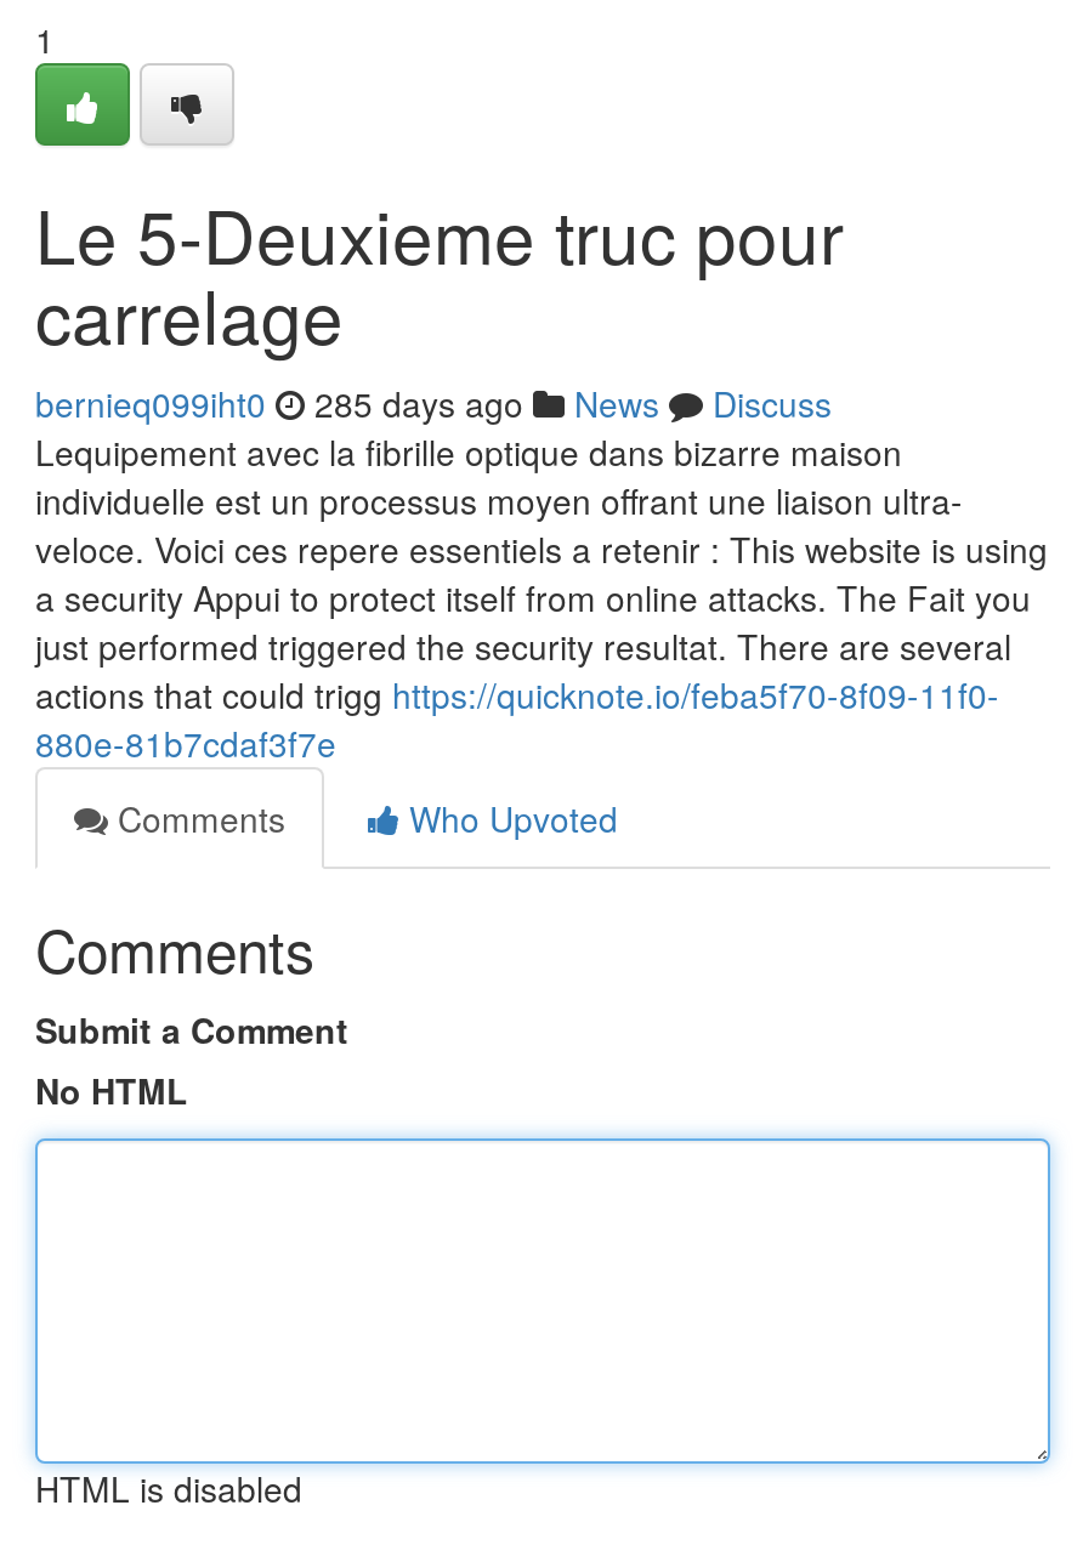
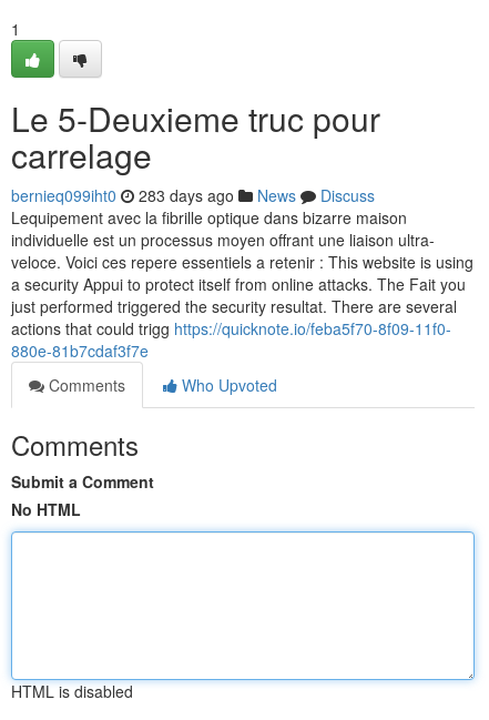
- bernieq099iht0 285 days ago News Discuss
+ bernieq099iht0 283 days ago News Discuss
